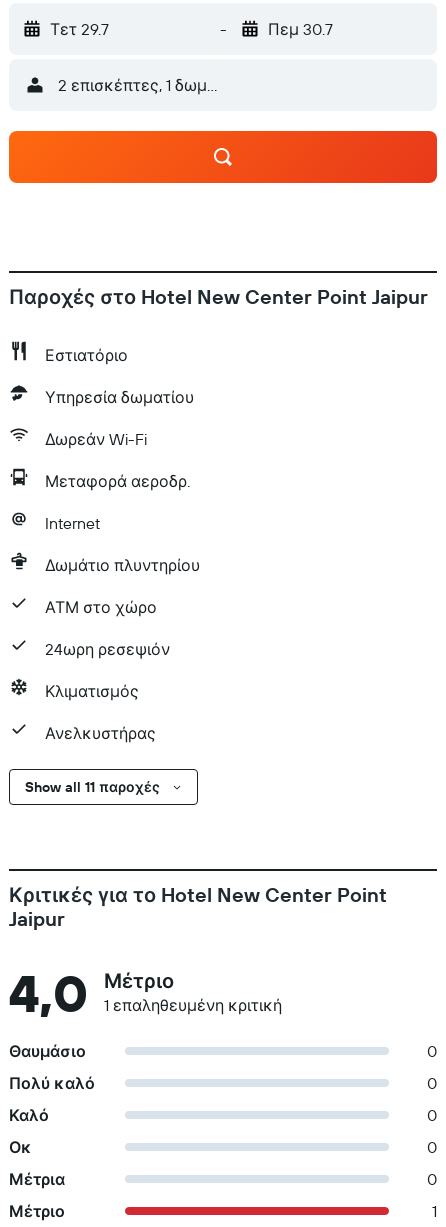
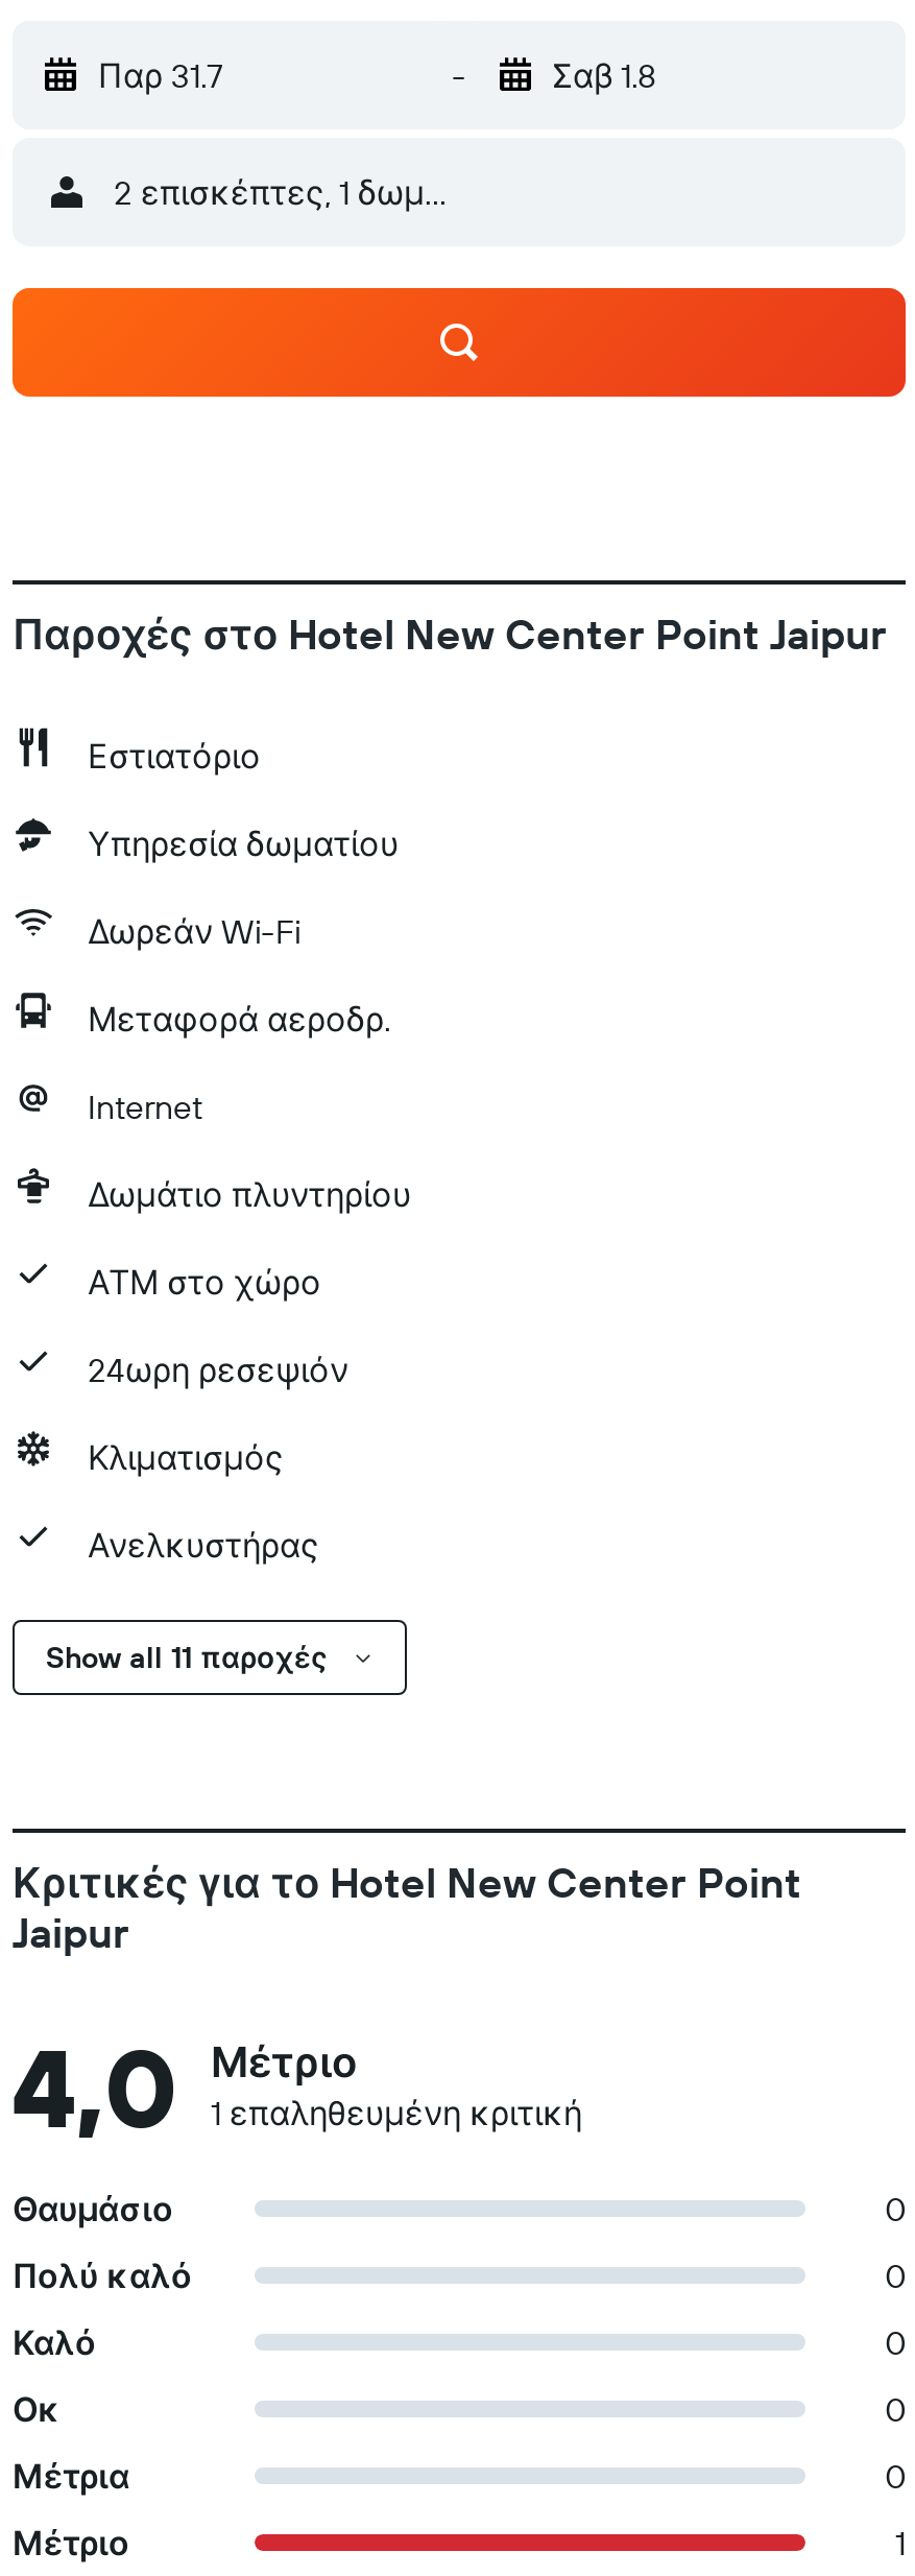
- Τετ 29.7
+ Παρ 31.7

- Πεμ 30.7
+ Σαβ 1.8
